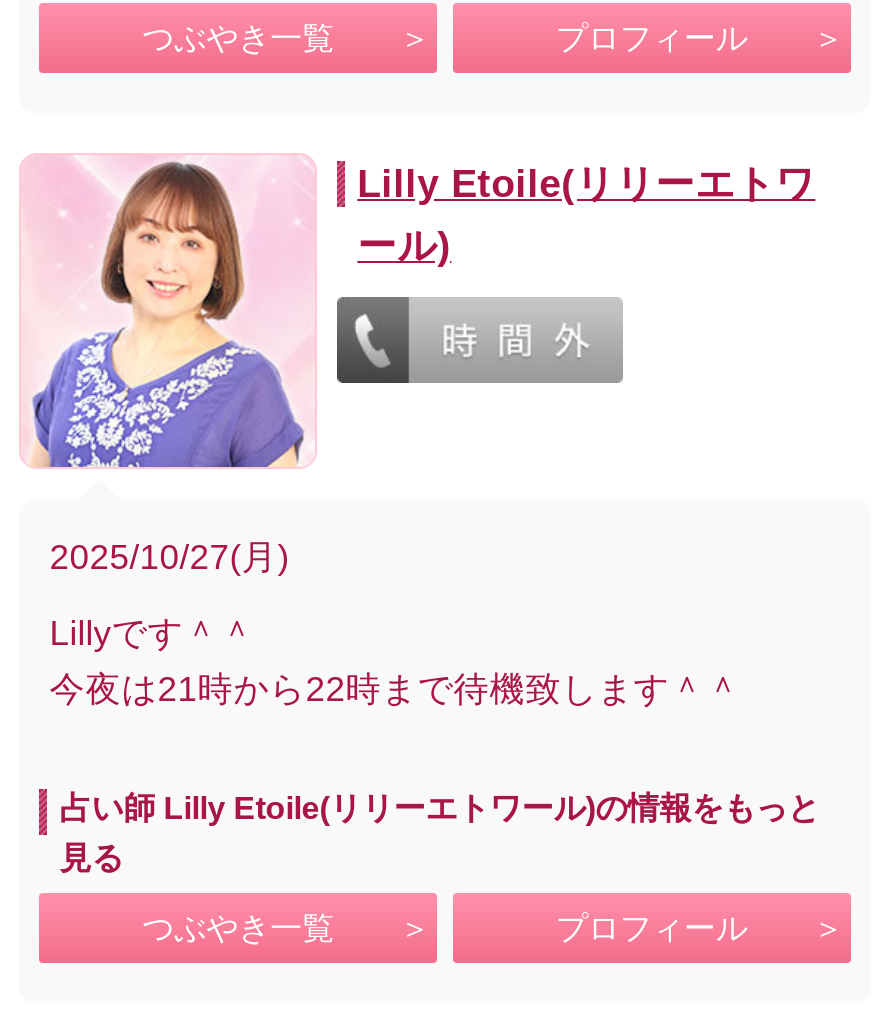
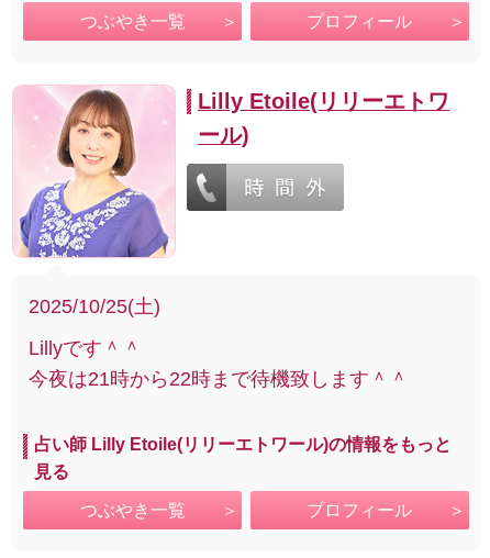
- 2025/10/27(月)
+ 2025/10/25(土)
